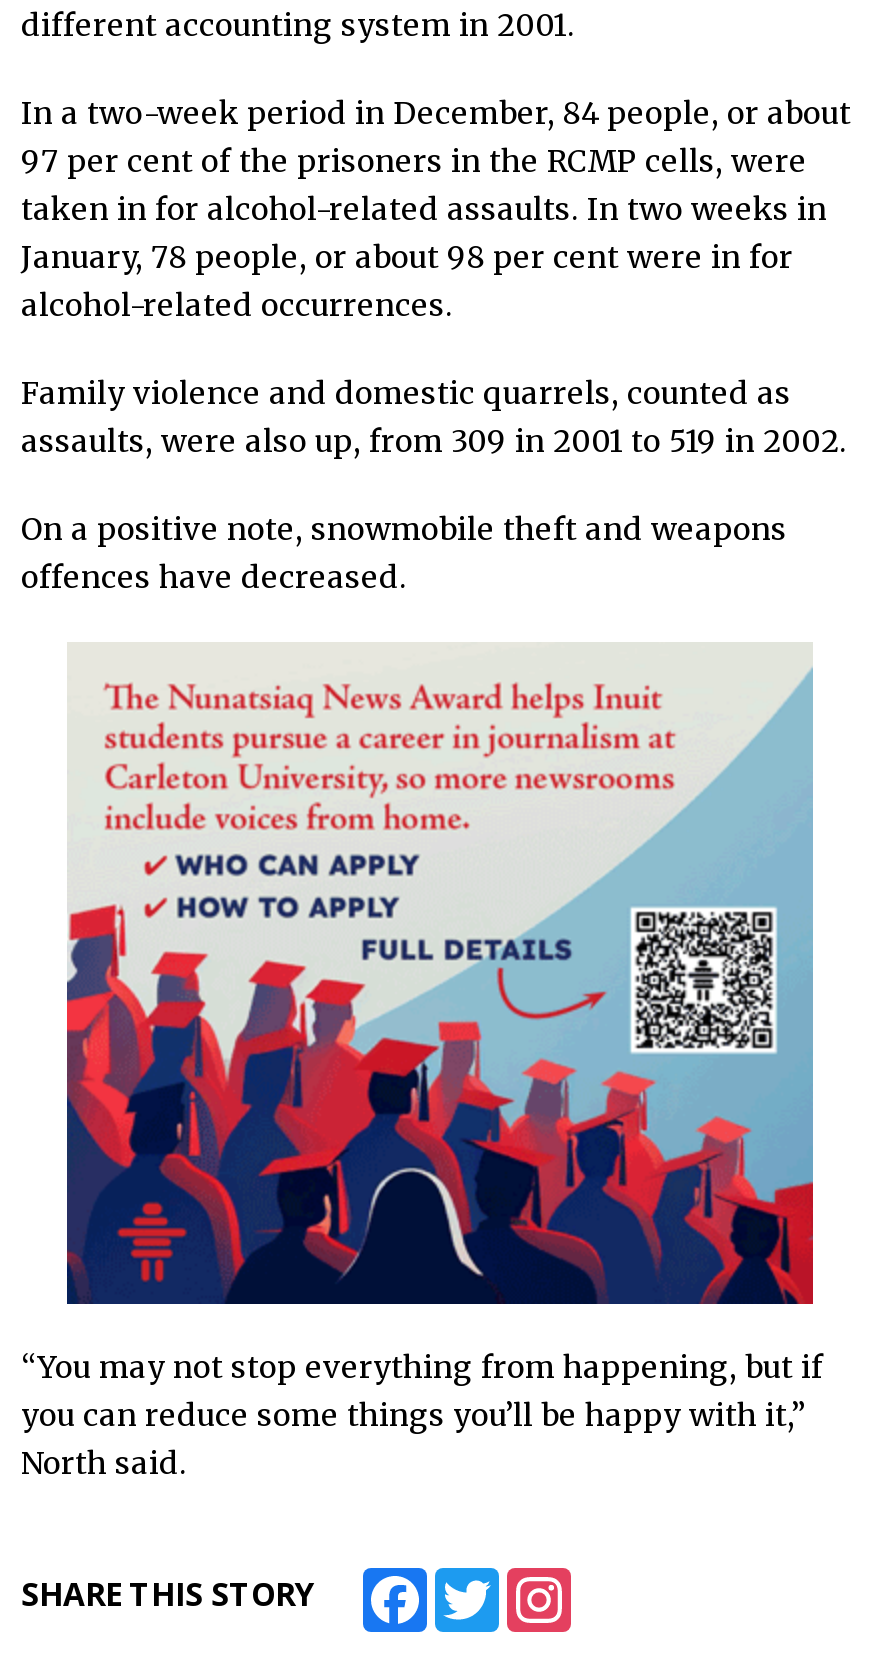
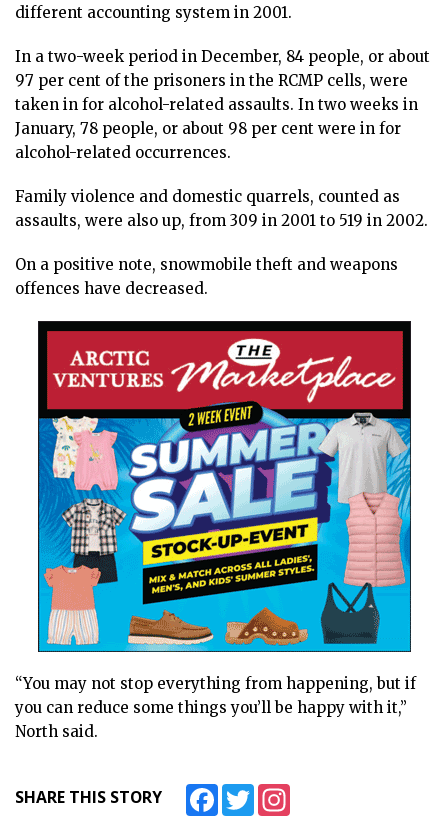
- [image]
+ [image]
